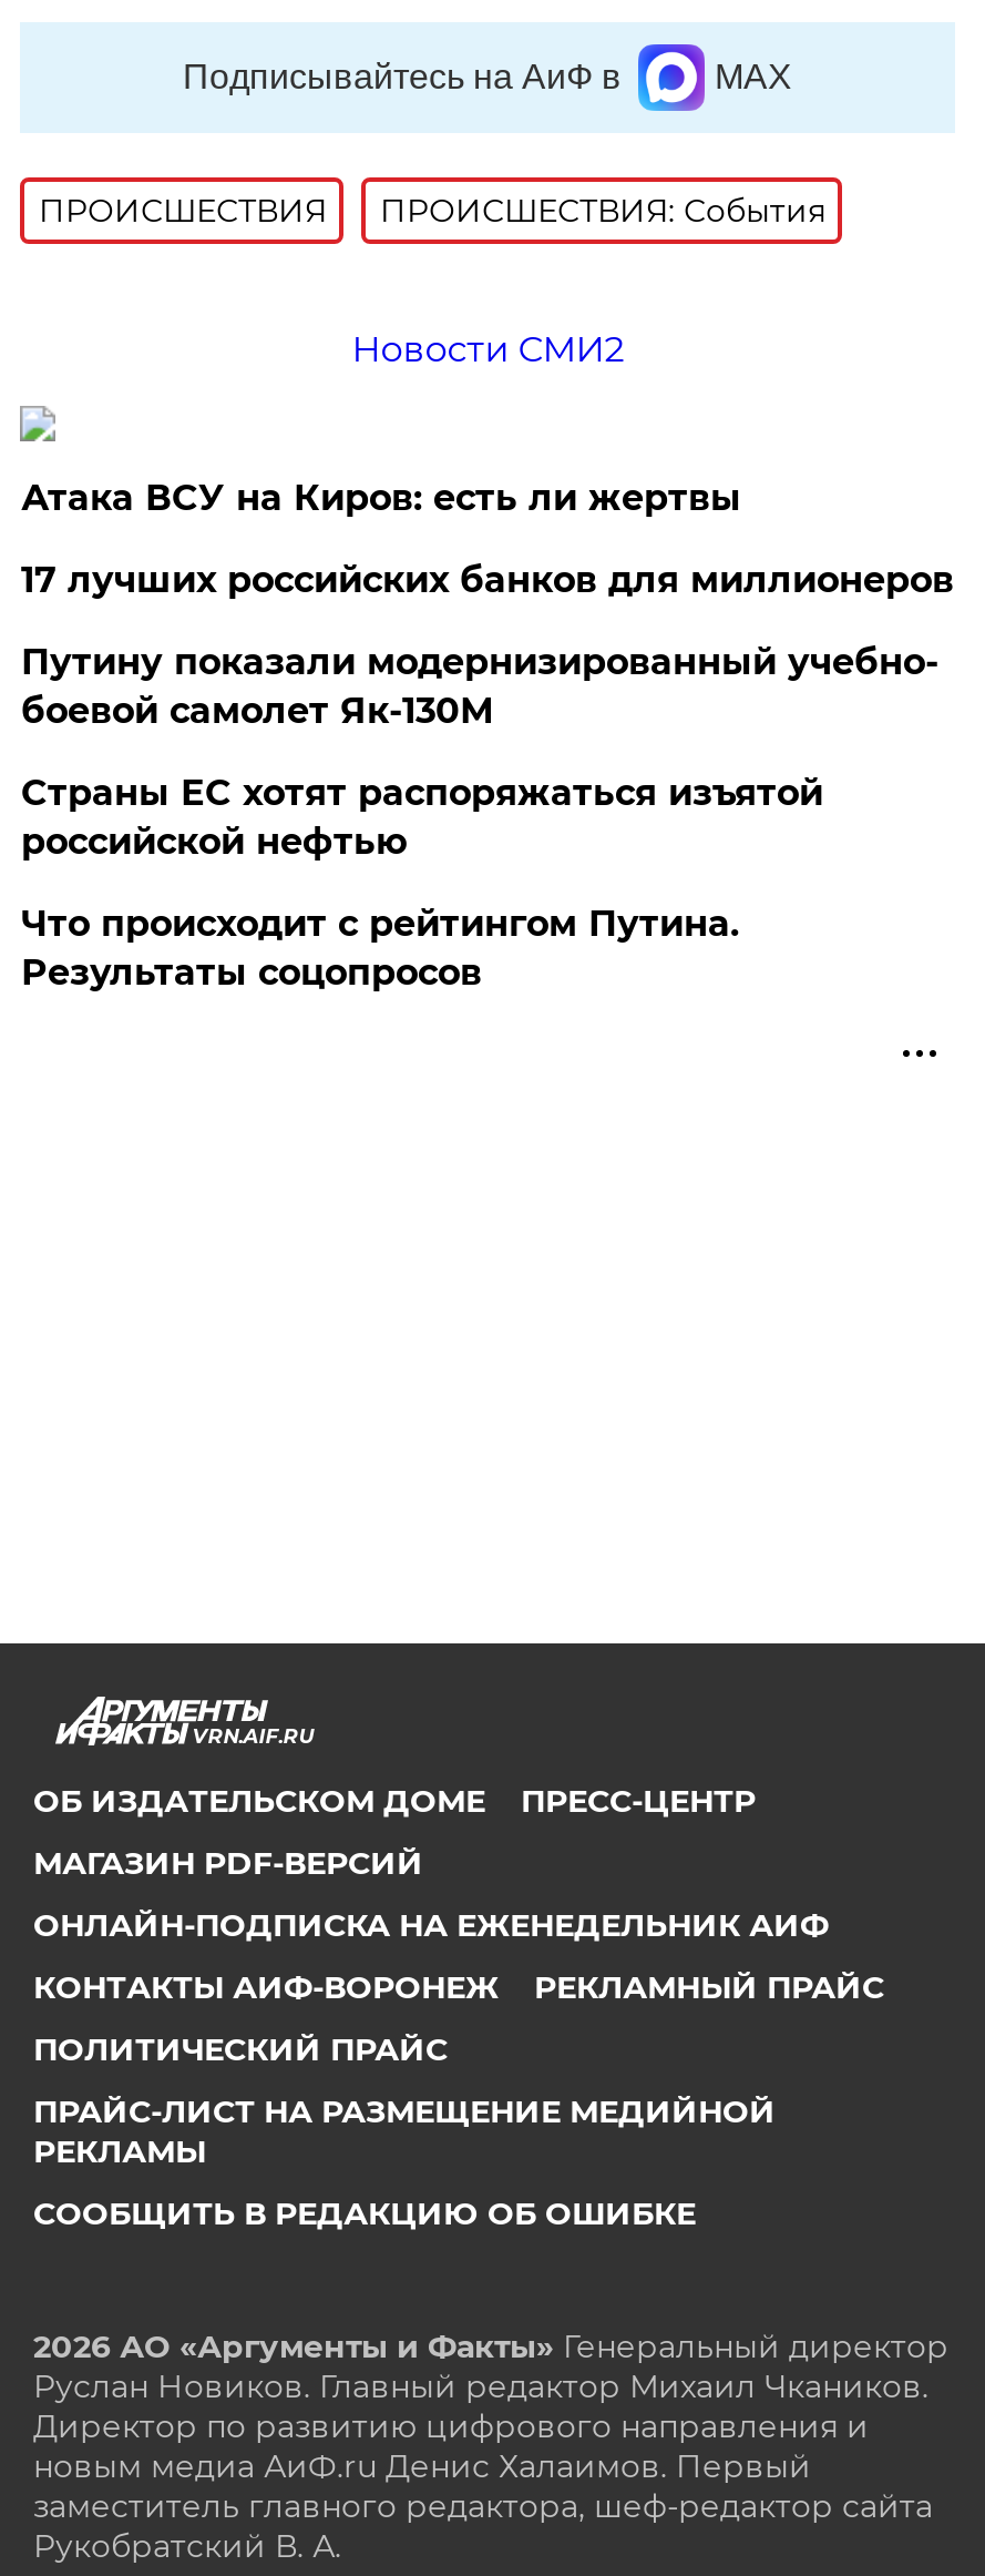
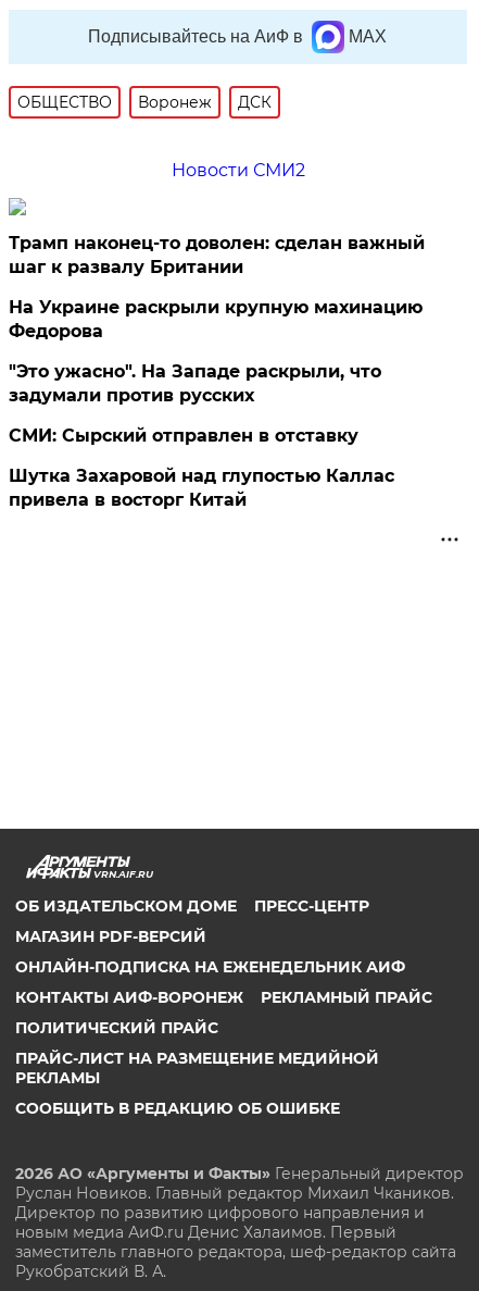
- ПРОИСШЕСТВИЯ
- ПРОИСШЕСТВИЯ: События
+ ОБЩЕСТВО
+ Воронеж
+ ДСК

- Атака ВСУ на Киров: есть ли жертвы
+ Трамп наконец-то доволен: сделан важный
+ шаг к развалу Британии

- 17 лучших российских банков для миллионеров
+ На Украине раскрыли крупную махинацию
+ Федорова

- Путину показали модернизированный учебно-
- боевой самолет Як-130М
+ "Это ужасно". На Западе раскрыли, что
+ задумали против русских

- Страны ЕС хотят распоряжаться изъятой
- российской нефтью
+ СМИ: Сырский отправлен в отставку

- Что происходит с рейтингом Путина.
- Результаты соцопросов
+ Шутка Захаровой над глупостью Каллас
+ привела в восторг Китай
